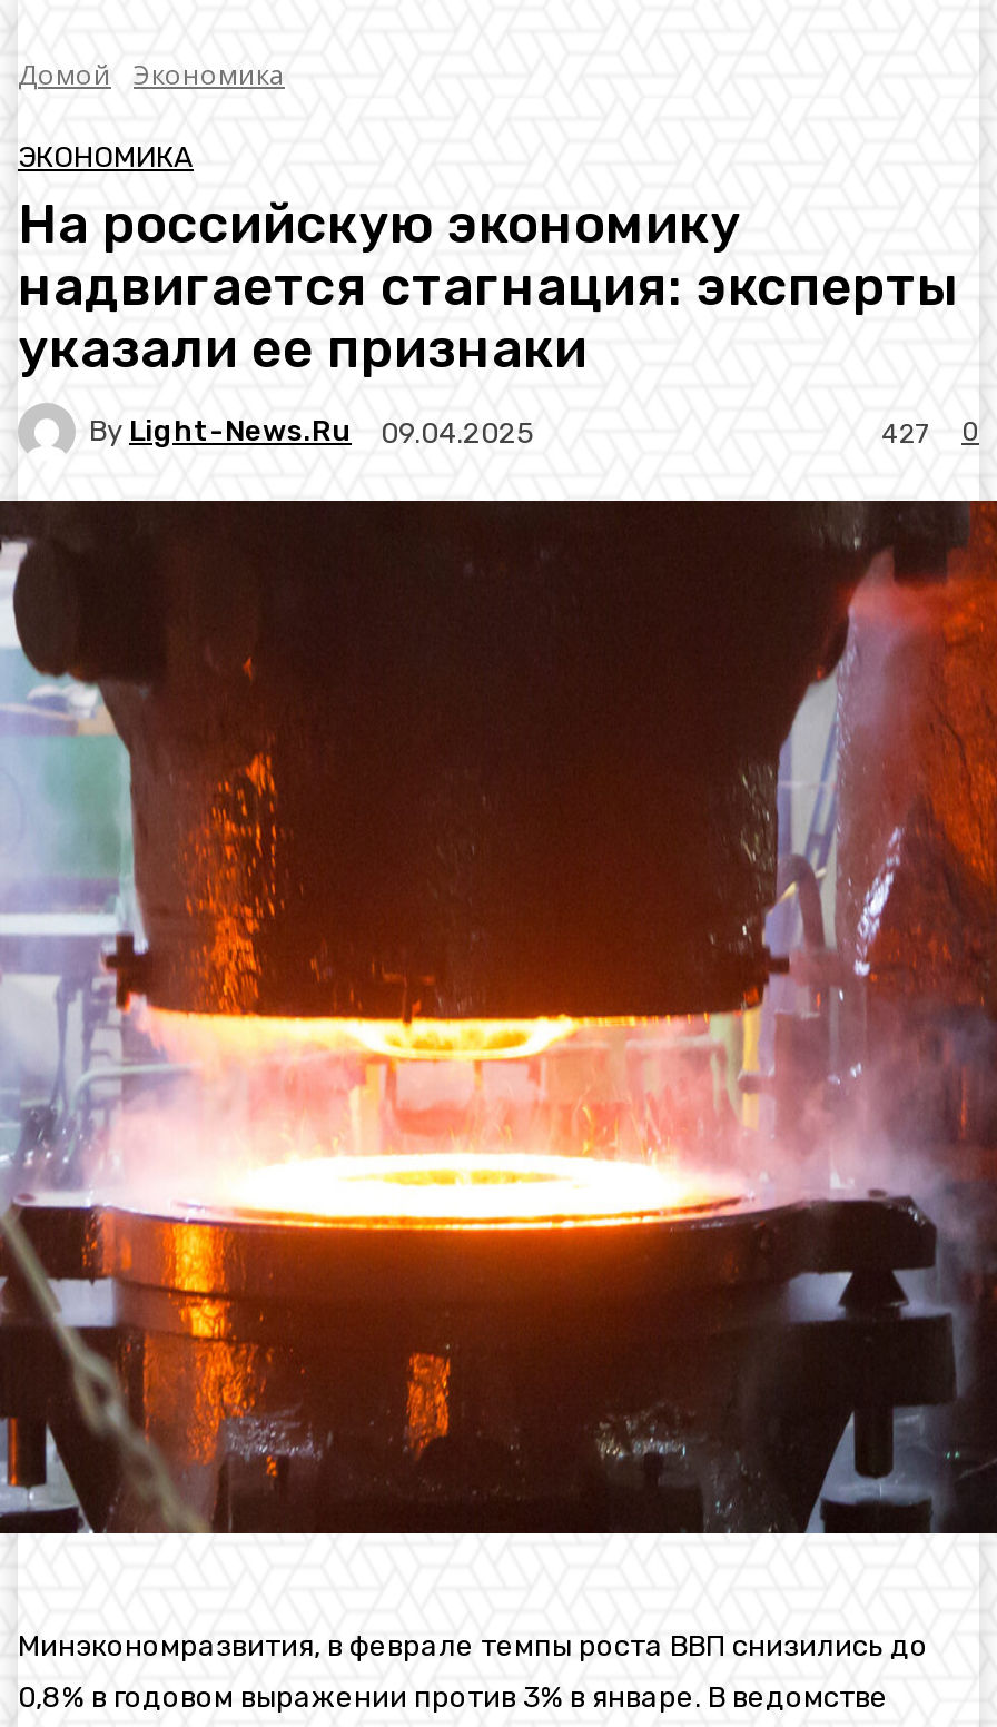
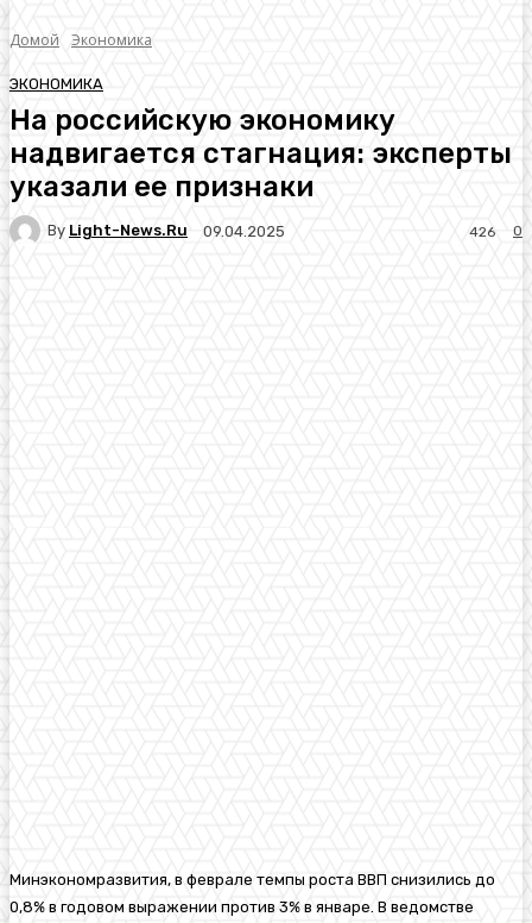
- 427 0
+ 426 0

- [image]
